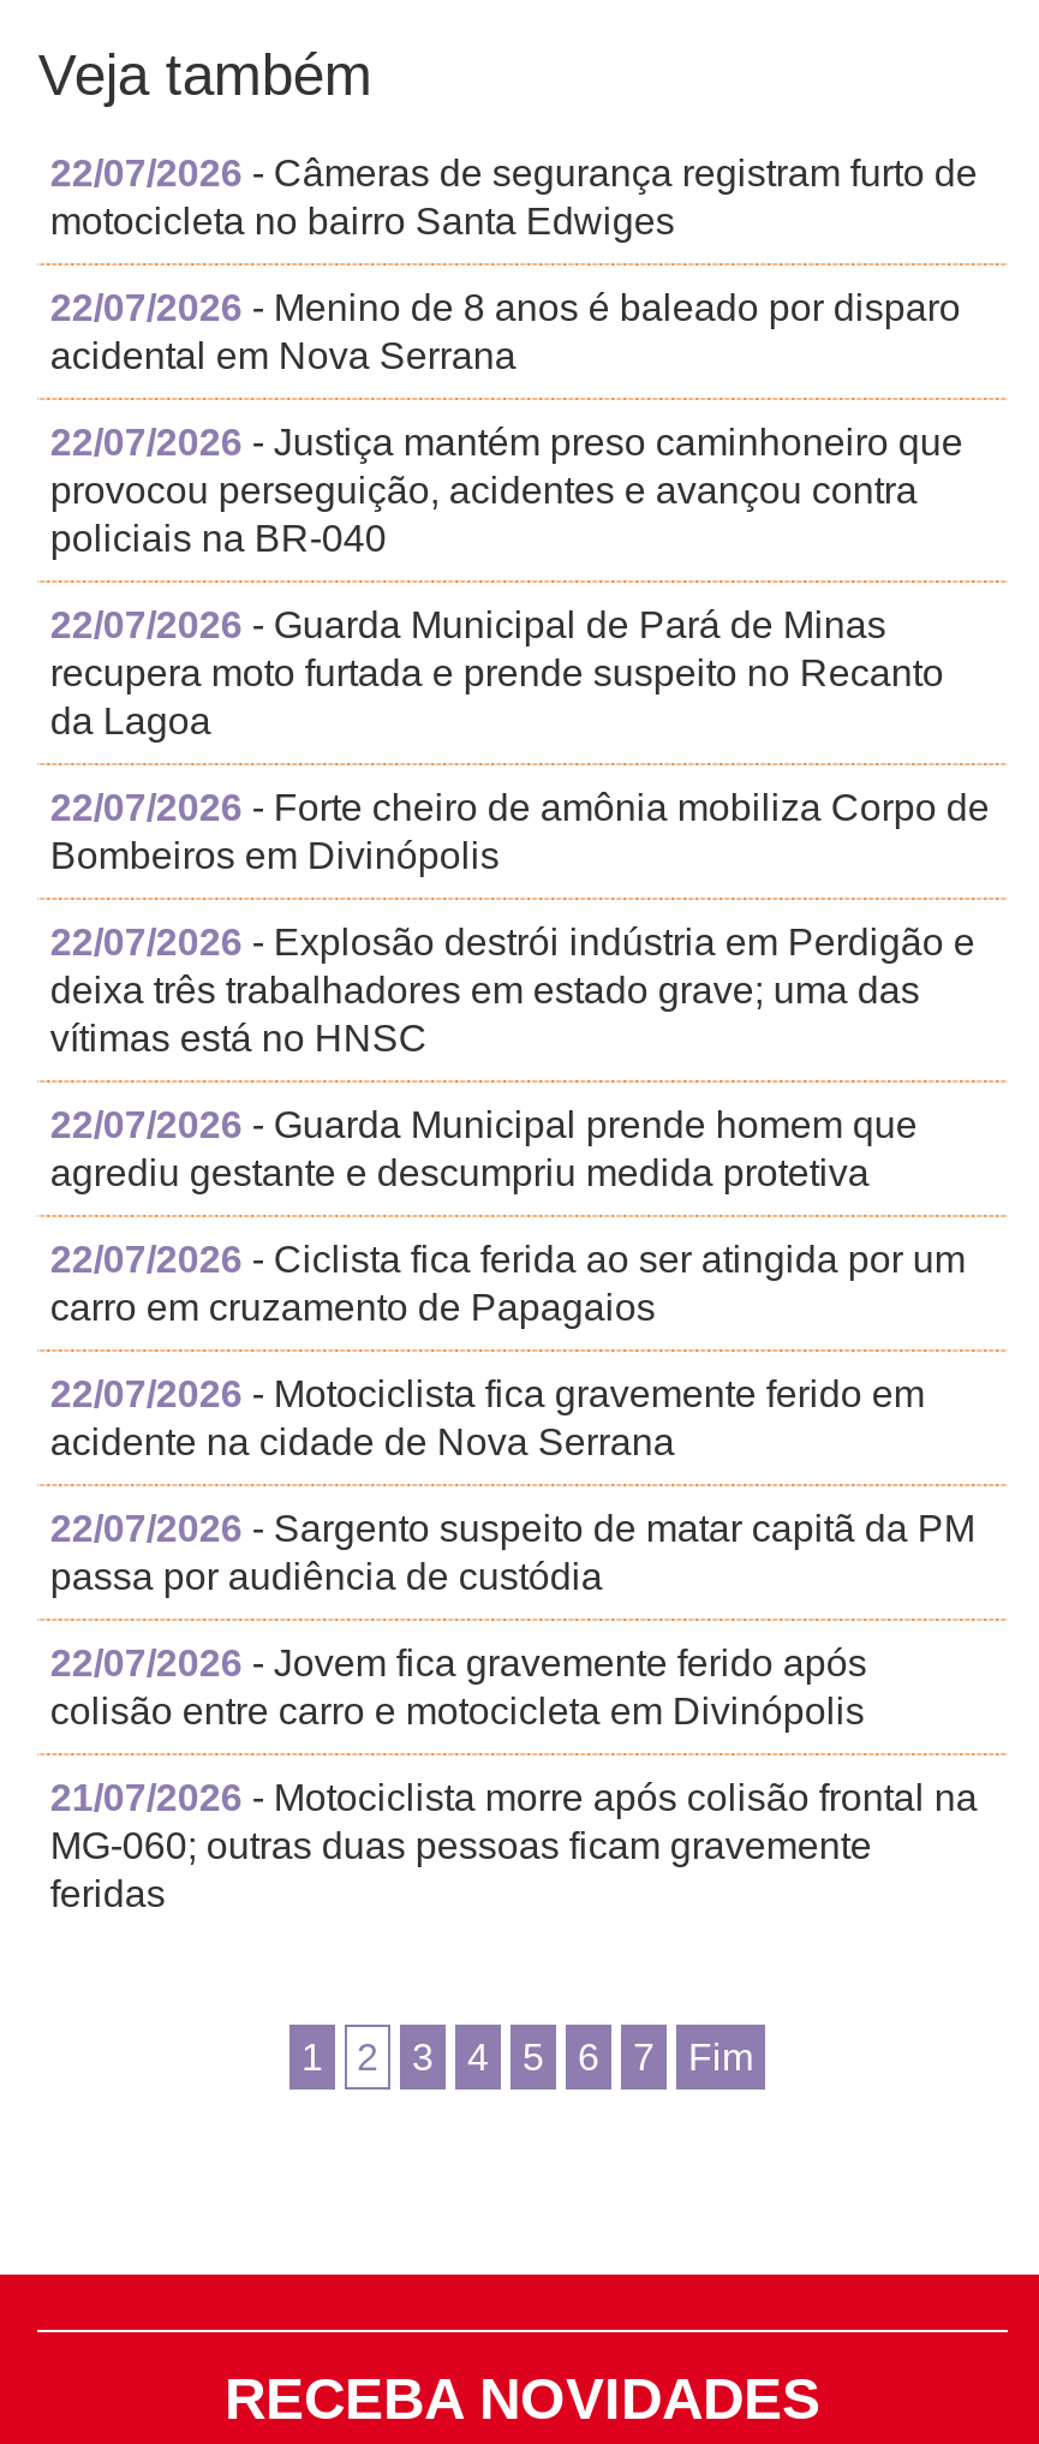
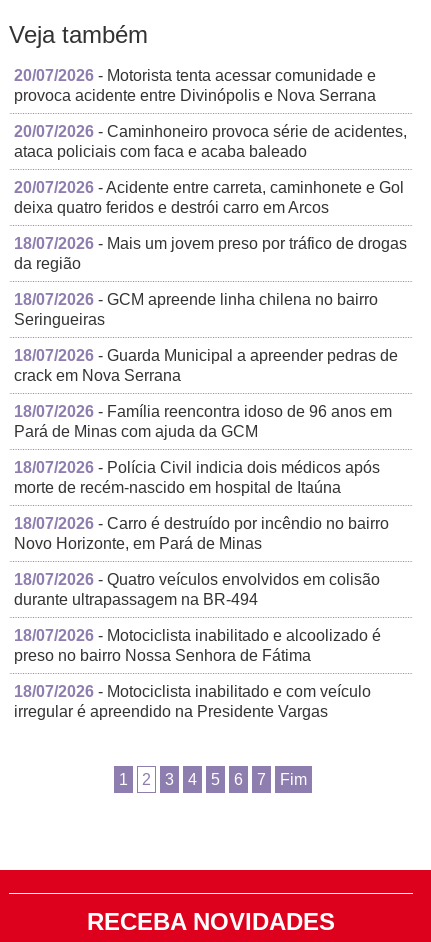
- 22/07/2026 - Câmeras de segurança registram furto de
- motocicleta no bairro Santa Edwiges
+ 20/07/2026 - Motorista tenta acessar comunidade e
+ provoca acidente entre Divinópolis e Nova Serrana

- 22/07/2026 - Menino de 8 anos é baleado por disparo
- acidental em Nova Serrana
+ 20/07/2026 - Caminhoneiro provoca série de acidentes,
+ ataca policiais com faca e acaba baleado

- 22/07/2026 - Justiça mantém preso caminhoneiro que
- provocou perseguição, acidentes e avançou contra
- policiais na BR-040
+ 20/07/2026 - Acidente entre carreta, caminhonete e Gol
+ deixa quatro feridos e destrói carro em Arcos

- 22/07/2026 - Guarda Municipal de Pará de Minas
- recupera moto furtada e prende suspeito no Recanto
- da Lagoa
+ 18/07/2026 - Mais um jovem preso por tráfico de drogas
+ da região

- 22/07/2026 - Forte cheiro de amônia mobiliza Corpo de
- Bombeiros em Divinópolis
+ 18/07/2026 - GCM apreende linha chilena no bairro
+ Seringueiras

- 22/07/2026 - Explosão destrói indústria em Perdigão e
- deixa três trabalhadores em estado grave; uma das
- vítimas está no HNSC
+ 18/07/2026 - Guarda Municipal a apreender pedras de
+ crack em Nova Serrana

- 22/07/2026 - Guarda Municipal prende homem que
- agrediu gestante e descumpriu medida protetiva
+ 18/07/2026 - Família reencontra idoso de 96 anos em
+ Pará de Minas com ajuda da GCM

- 22/07/2026 - Ciclista fica ferida ao ser atingida por um
- carro em cruzamento de Papagaios
+ 18/07/2026 - Polícia Civil indicia dois médicos após
+ morte de recém-nascido em hospital de Itaúna

- 22/07/2026 - Motociclista fica gravemente ferido em
- acidente na cidade de Nova Serrana
+ 18/07/2026 - Carro é destruído por incêndio no bairro
+ Novo Horizonte, em Pará de Minas

- 22/07/2026 - Sargento suspeito de matar capitã da PM
- passa por audiência de custódia
+ 18/07/2026 - Quatro veículos envolvidos em colisão
+ durante ultrapassagem na BR-494

- 22/07/2026 - Jovem fica gravemente ferido após
- colisão entre carro e motocicleta em Divinópolis
+ 18/07/2026 - Motociclista inabilitado e alcoolizado é
+ preso no bairro Nossa Senhora de Fátima

- 21/07/2026 - Motociclista morre após colisão frontal na
- MG-060; outras duas pessoas ficam gravemente
- feridas
+ 18/07/2026 - Motociclista inabilitado e com veículo
+ irregular é apreendido na Presidente Vargas
